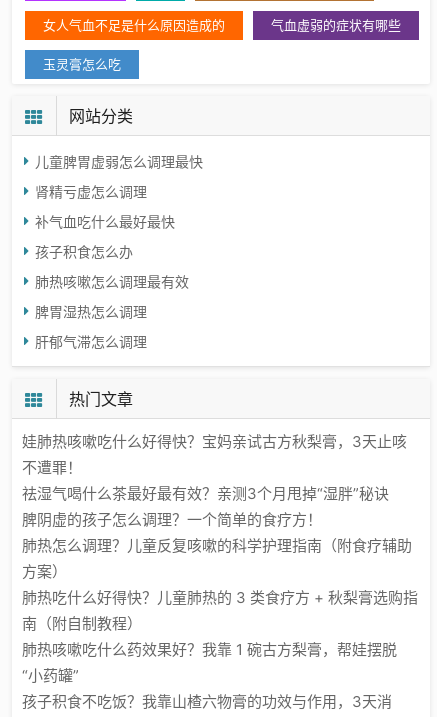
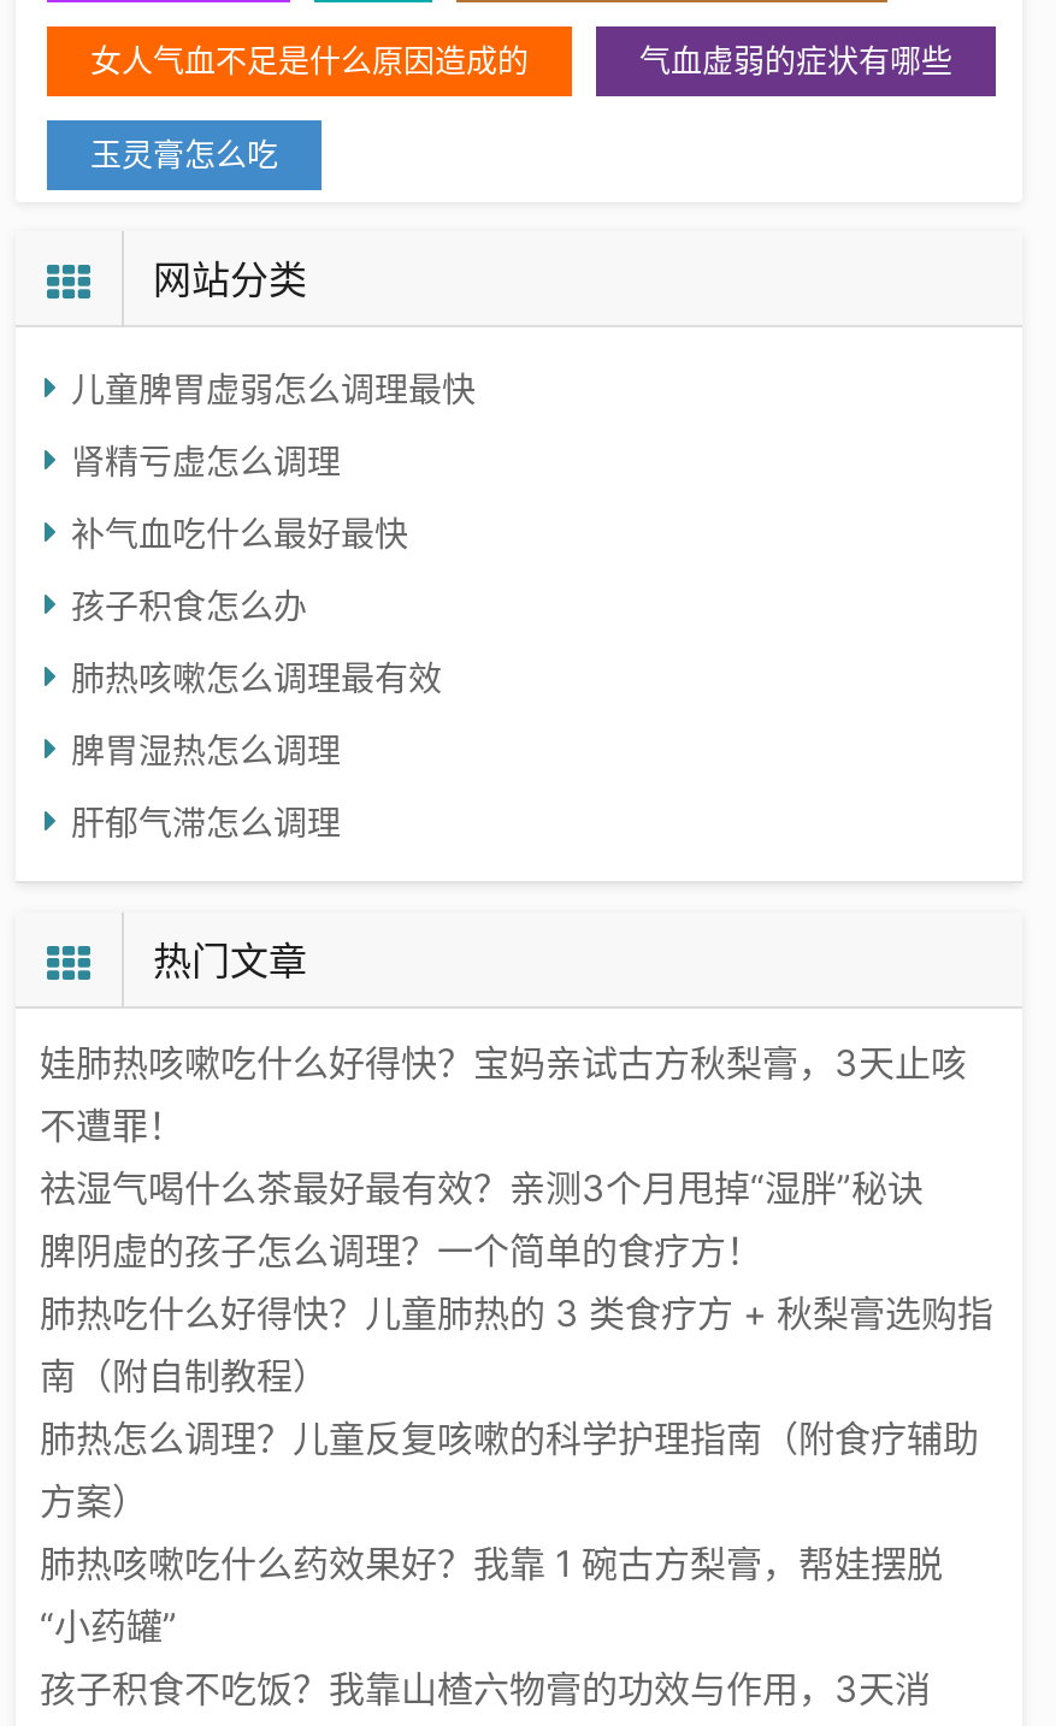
moved down: 肺热怎么调理？儿童反复咳嗽的科学护理指南（附食疗辅助 | 方案）

moved up: 肺热吃什么好得快？儿童肺热的 3 类食疗方 + 秋梨膏选购指 | 南（附自制教程）
